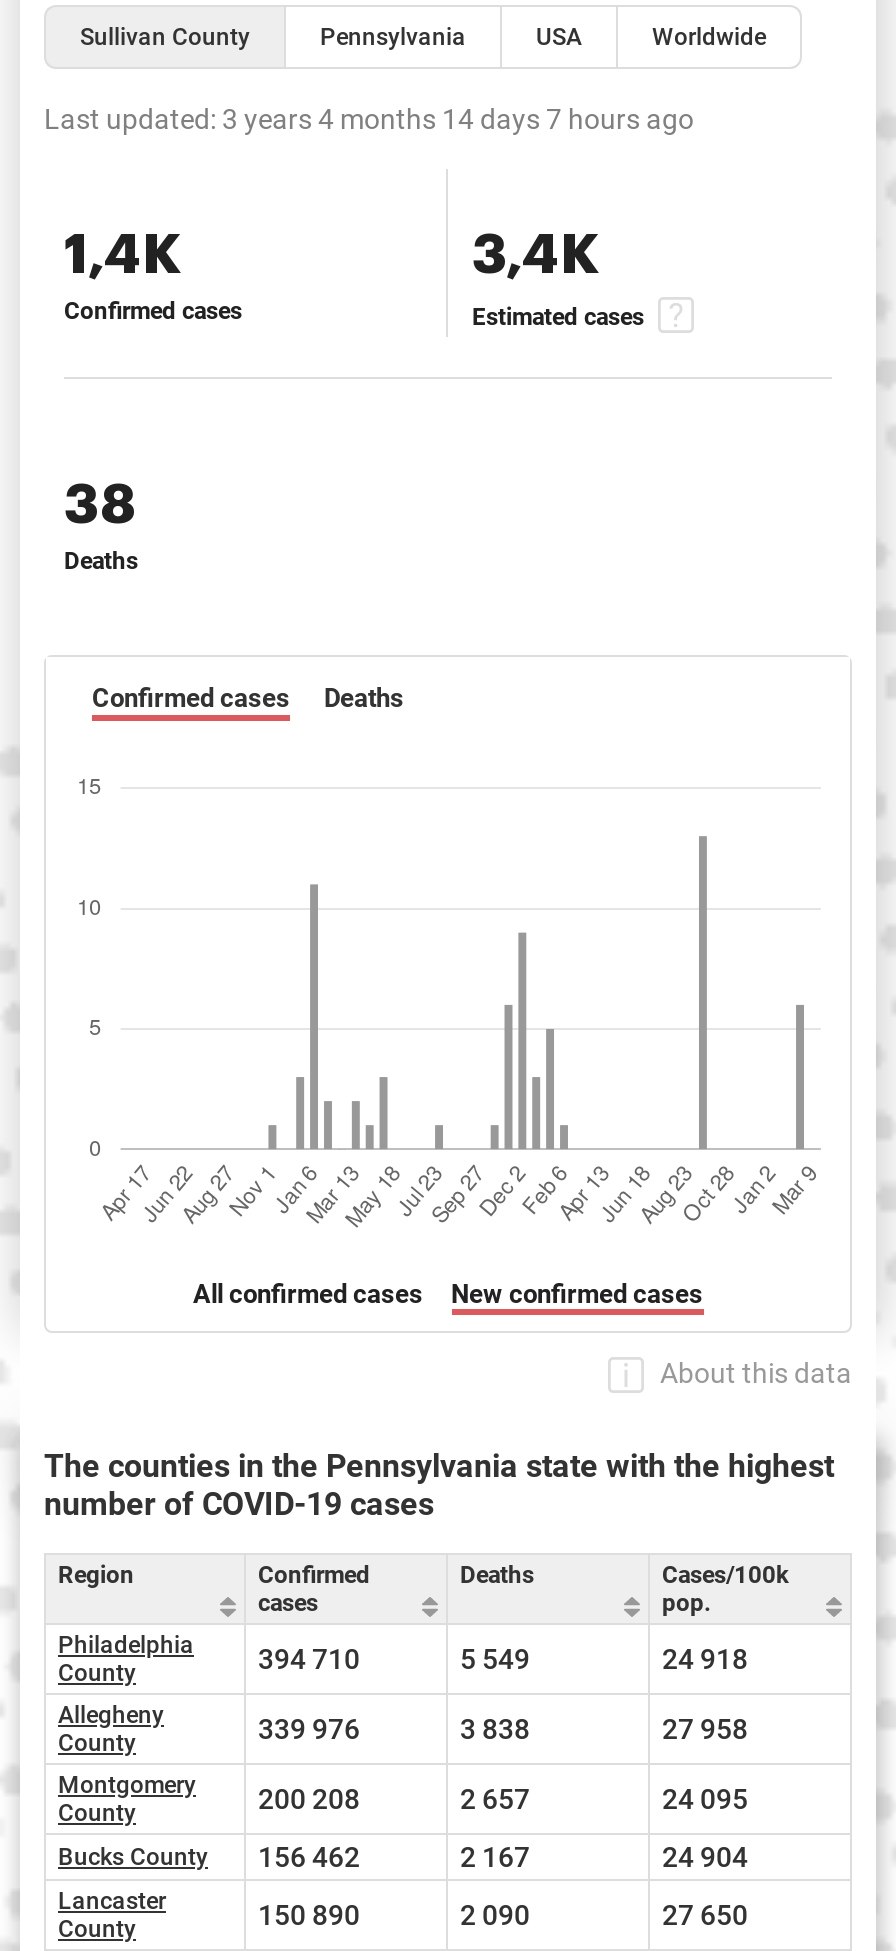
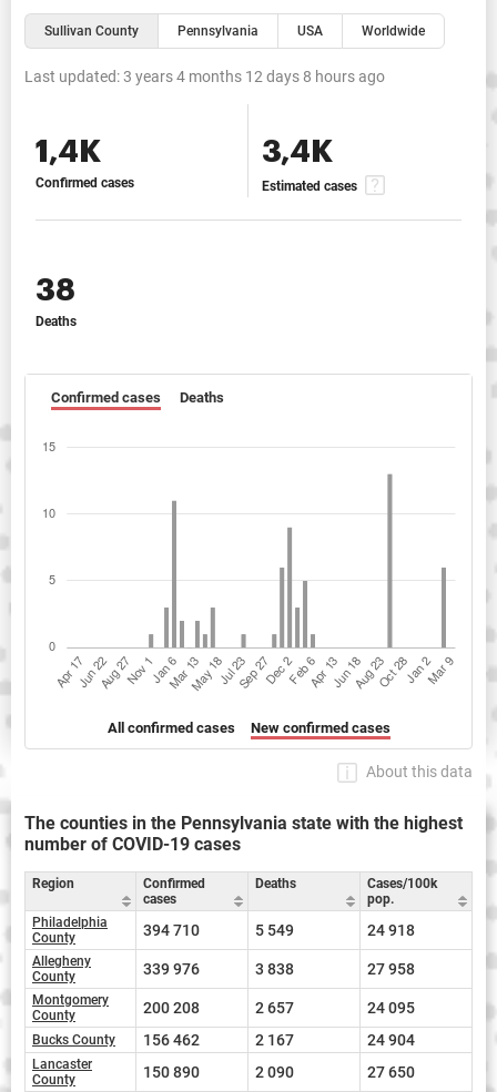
- Last updated: 3 years 4 months 14 days 7 hours ago
+ Last updated: 3 years 4 months 12 days 8 hours ago
